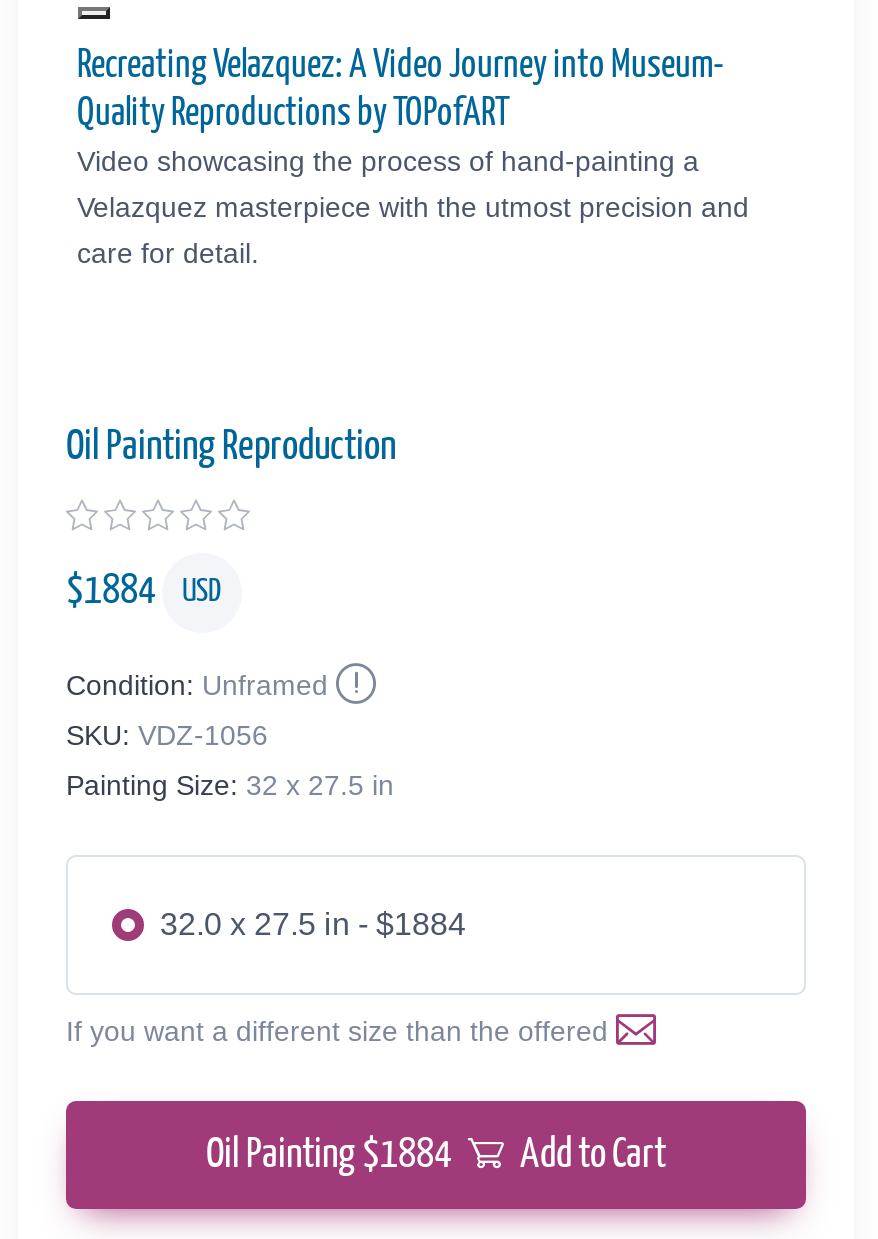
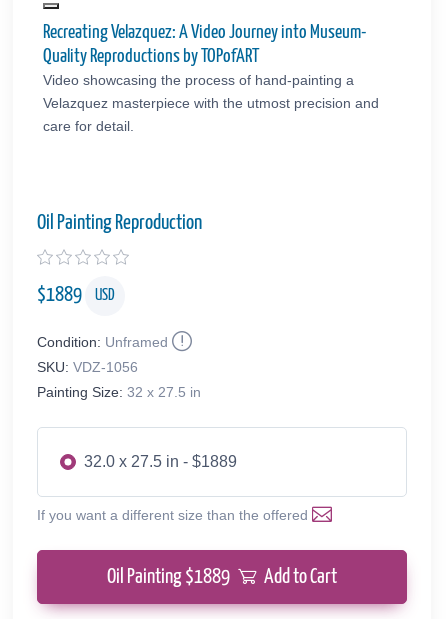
- $1884 USD
+ $1889 USD

- 32.0 x 27.5 in - $1884
+ 32.0 x 27.5 in - $1889

- Oil Painting $1884 Add to Cart
+ Oil Painting $1889 Add to Cart
